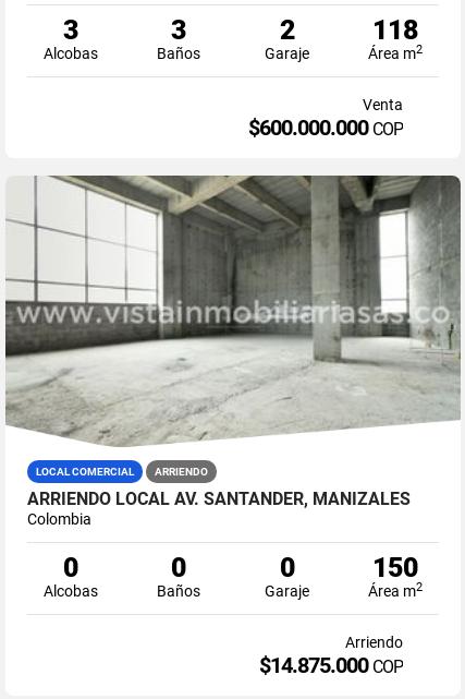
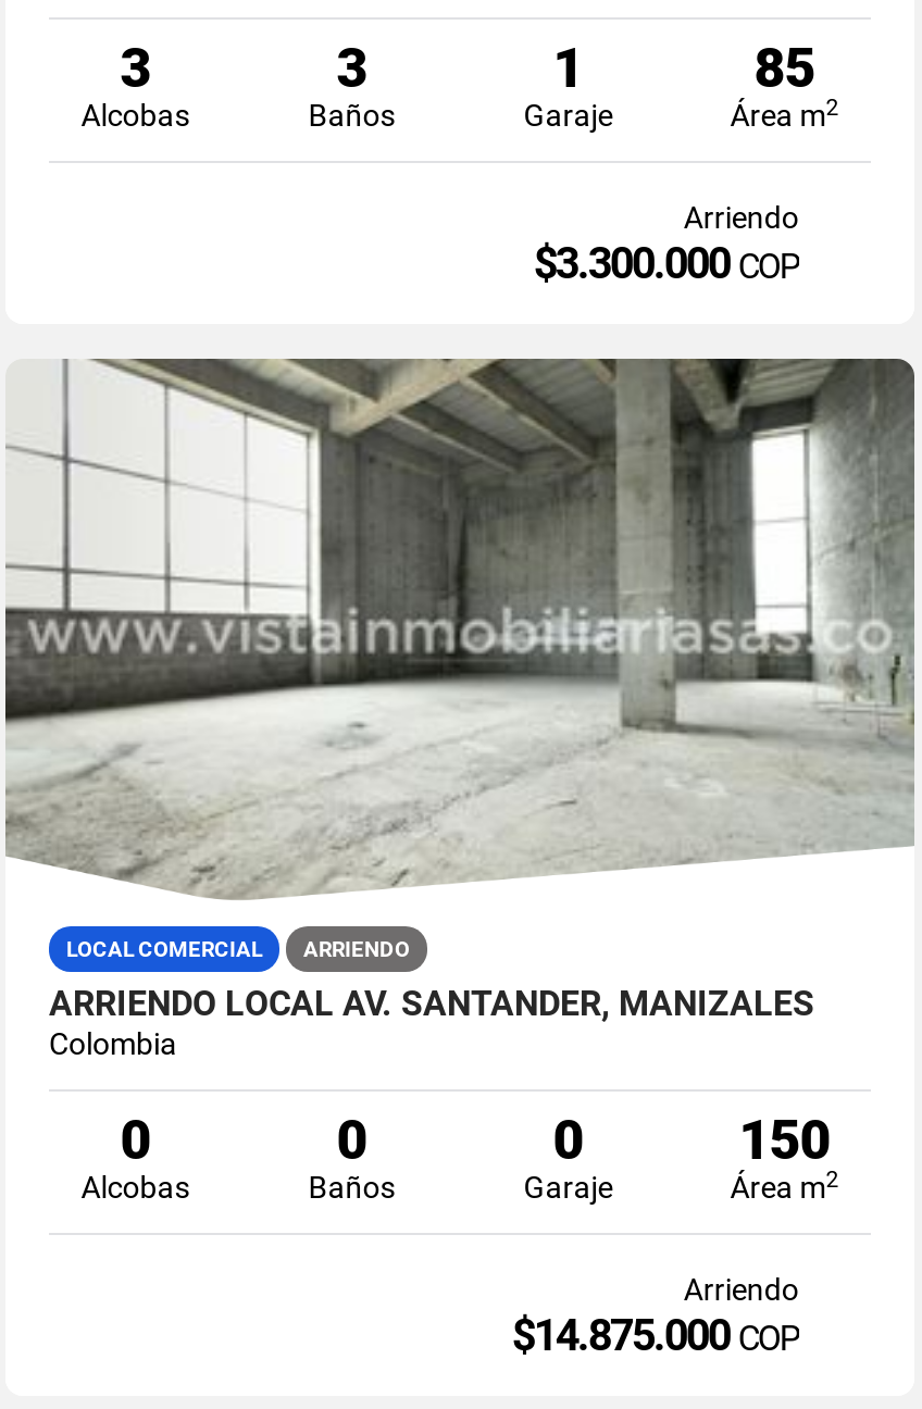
- 2
+ 1

- 118
+ 85

- Venta
- $600.000.000COP
+ Arriendo
+ $3.300.000COP
